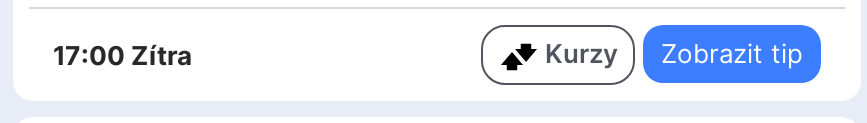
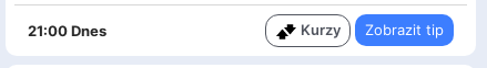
- 17:00 Zítra
+ 21:00 Dnes
